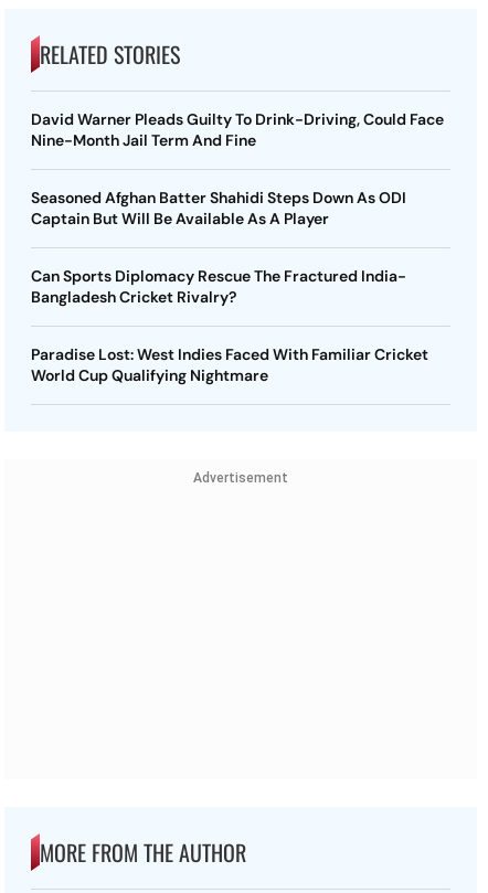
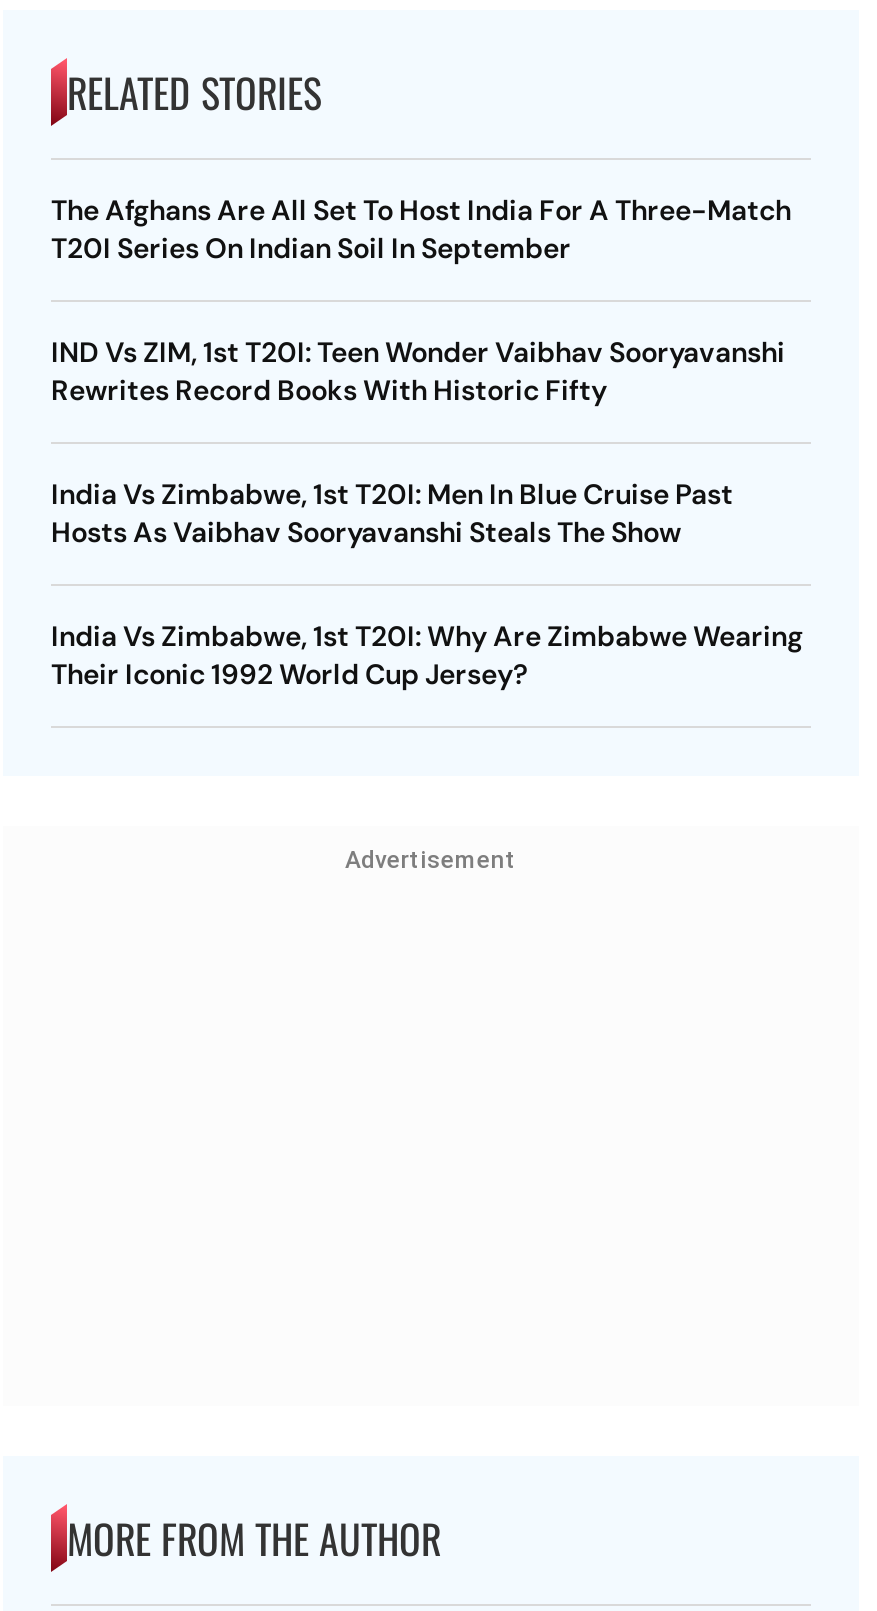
- David Warner Pleads Guilty To Drink-Driving, Could Face
- Nine-Month Jail Term And Fine
+ The Afghans Are All Set To Host India For A Three-Match
+ T20I Series On Indian Soil In September

- Seasoned Afghan Batter Shahidi Steps Down As ODI
- Captain But Will Be Available As A Player
+ IND Vs ZIM, 1st T20I: Teen Wonder Vaibhav Sooryavanshi
+ Rewrites Record Books With Historic Fifty

- Can Sports Diplomacy Rescue The Fractured India-
- Bangladesh Cricket Rivalry?
+ India Vs Zimbabwe, 1st T20I: Men In Blue Cruise Past
+ Hosts As Vaibhav Sooryavanshi Steals The Show

- Paradise Lost: West Indies Faced With Familiar Cricket
- World Cup Qualifying Nightmare
+ India Vs Zimbabwe, 1st T20I: Why Are Zimbabwe Wearing
+ Their Iconic 1992 World Cup Jersey?
